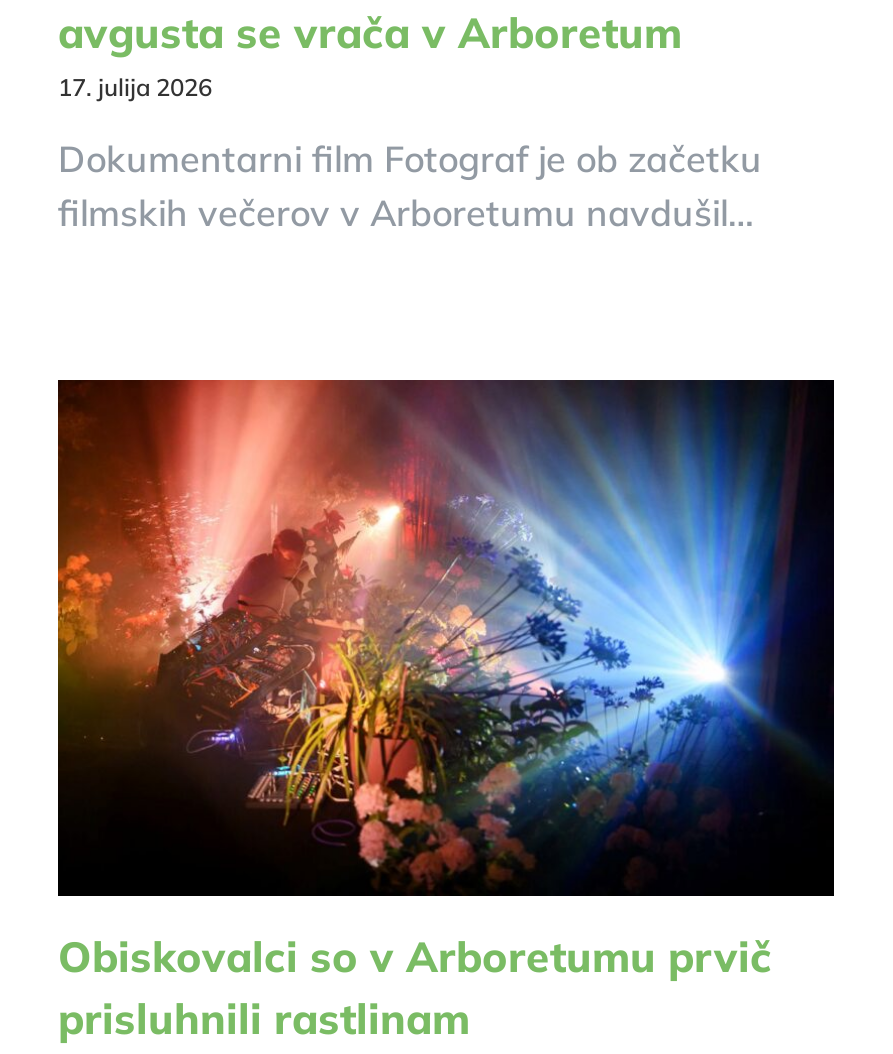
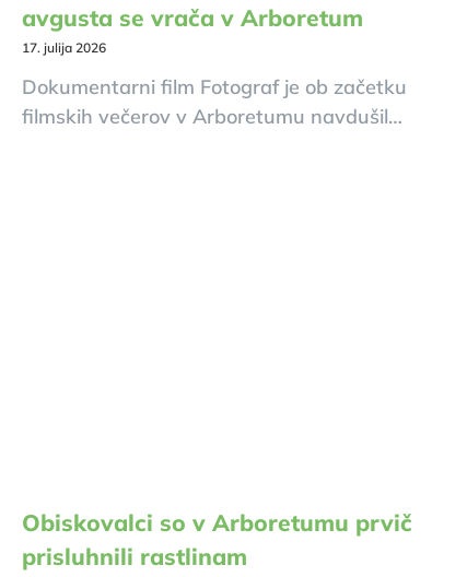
- [image]
